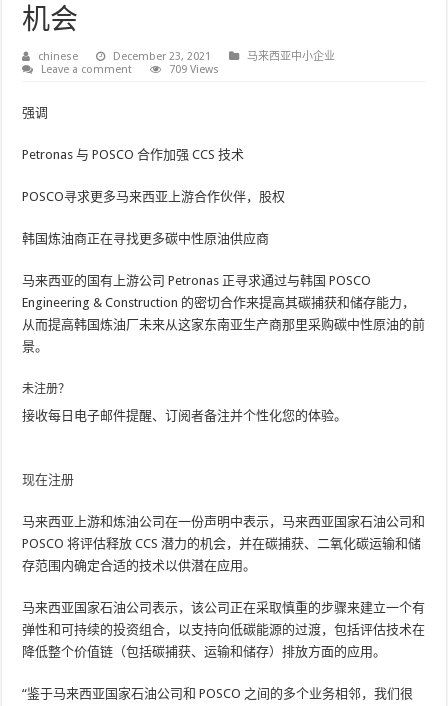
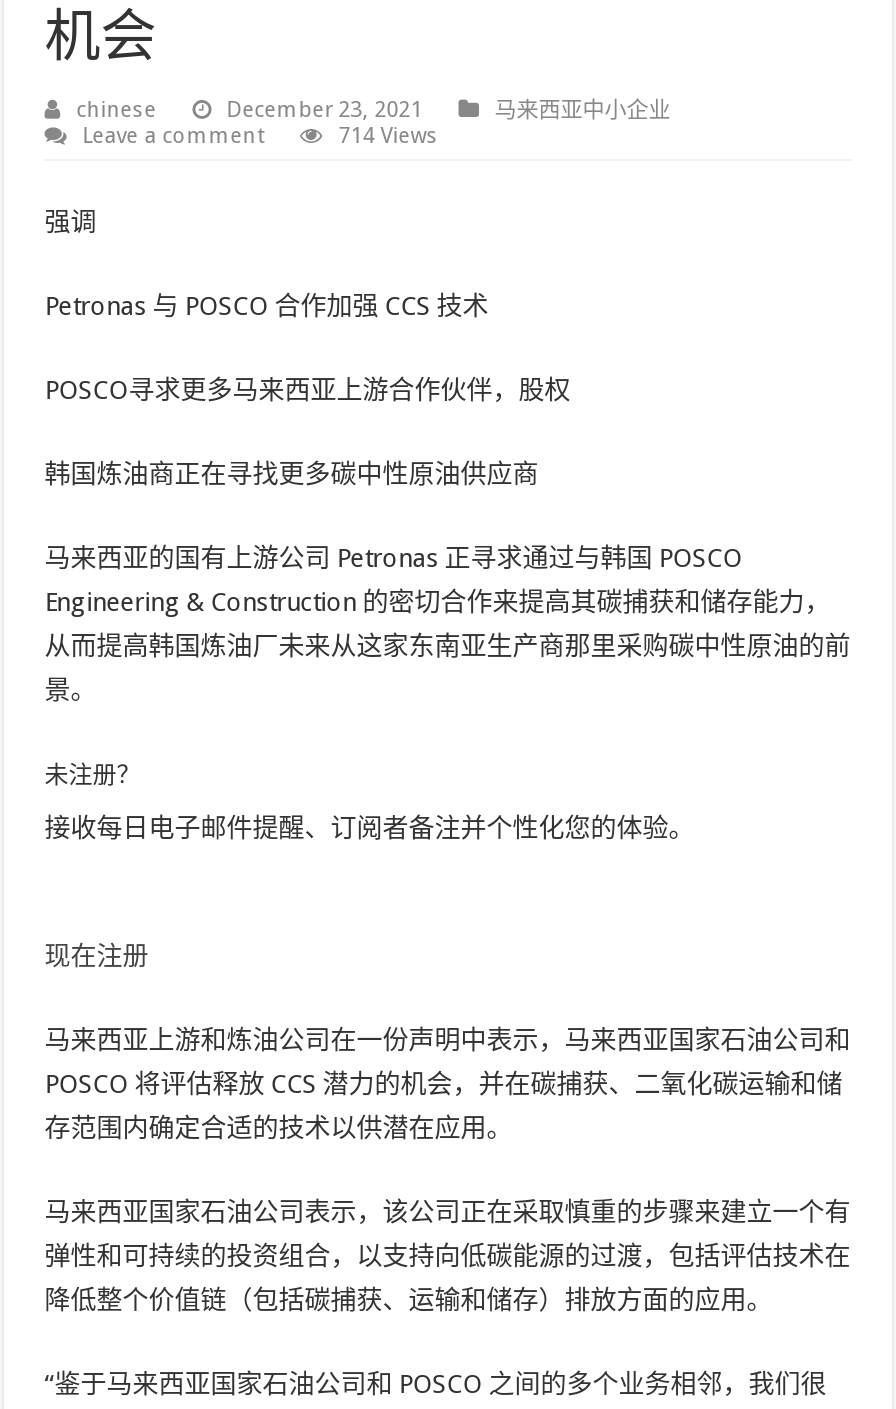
- 709 Views
+ 714 Views
